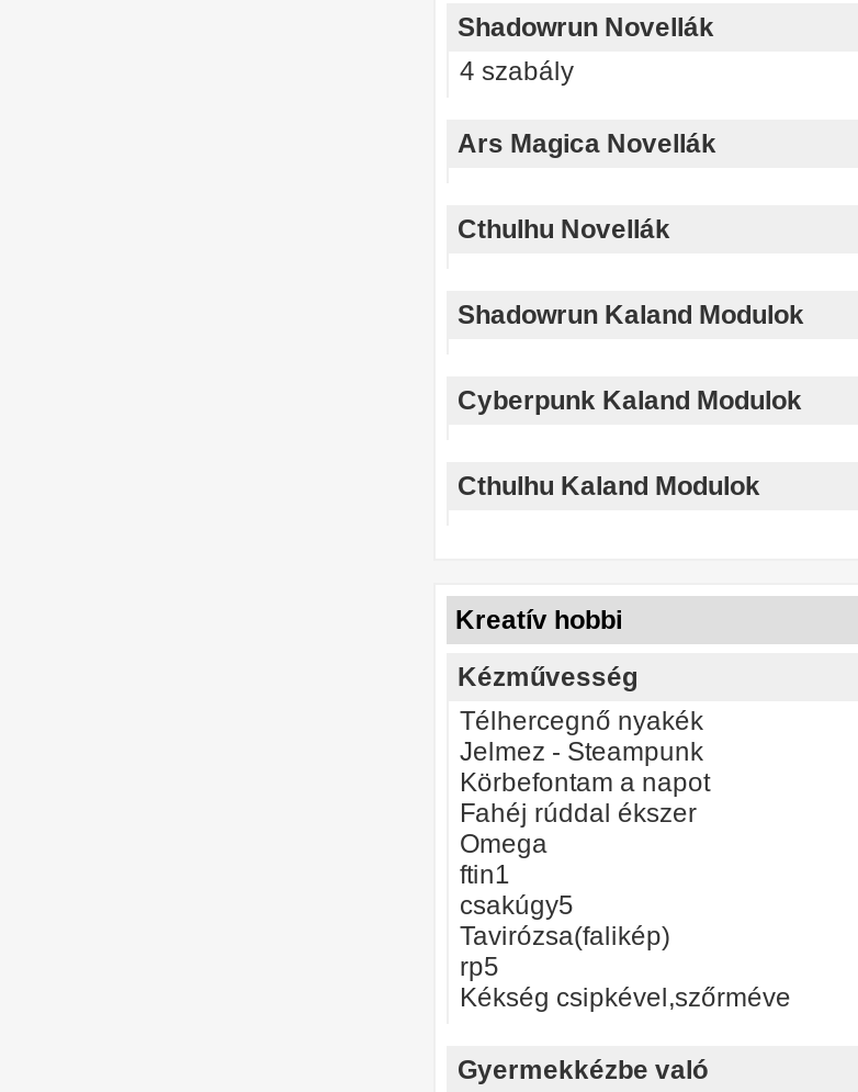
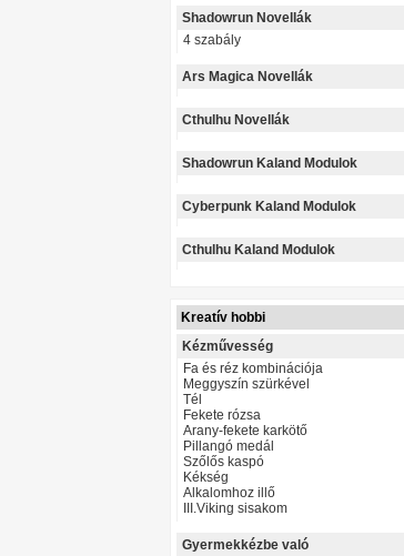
- Télhercegnő nyakék
- Jelmez - Steampunk
- Körbefontam a napot
- Fahéj rúddal ékszer
- Omega
- ftin1
- csakúgy5
- Tavirózsa(falikép)
- rp5
- Kékség csipkével,szőrméve
+ Fa és réz kombinációja
+ Meggyszín szürkével
+ Tél
+ Fekete rózsa
+ Arany-fekete karkötő
+ Pillangó medál
+ Szőlős kaspó
+ Kékség
+ Alkalomhoz illő
+ III.Viking sisakom
